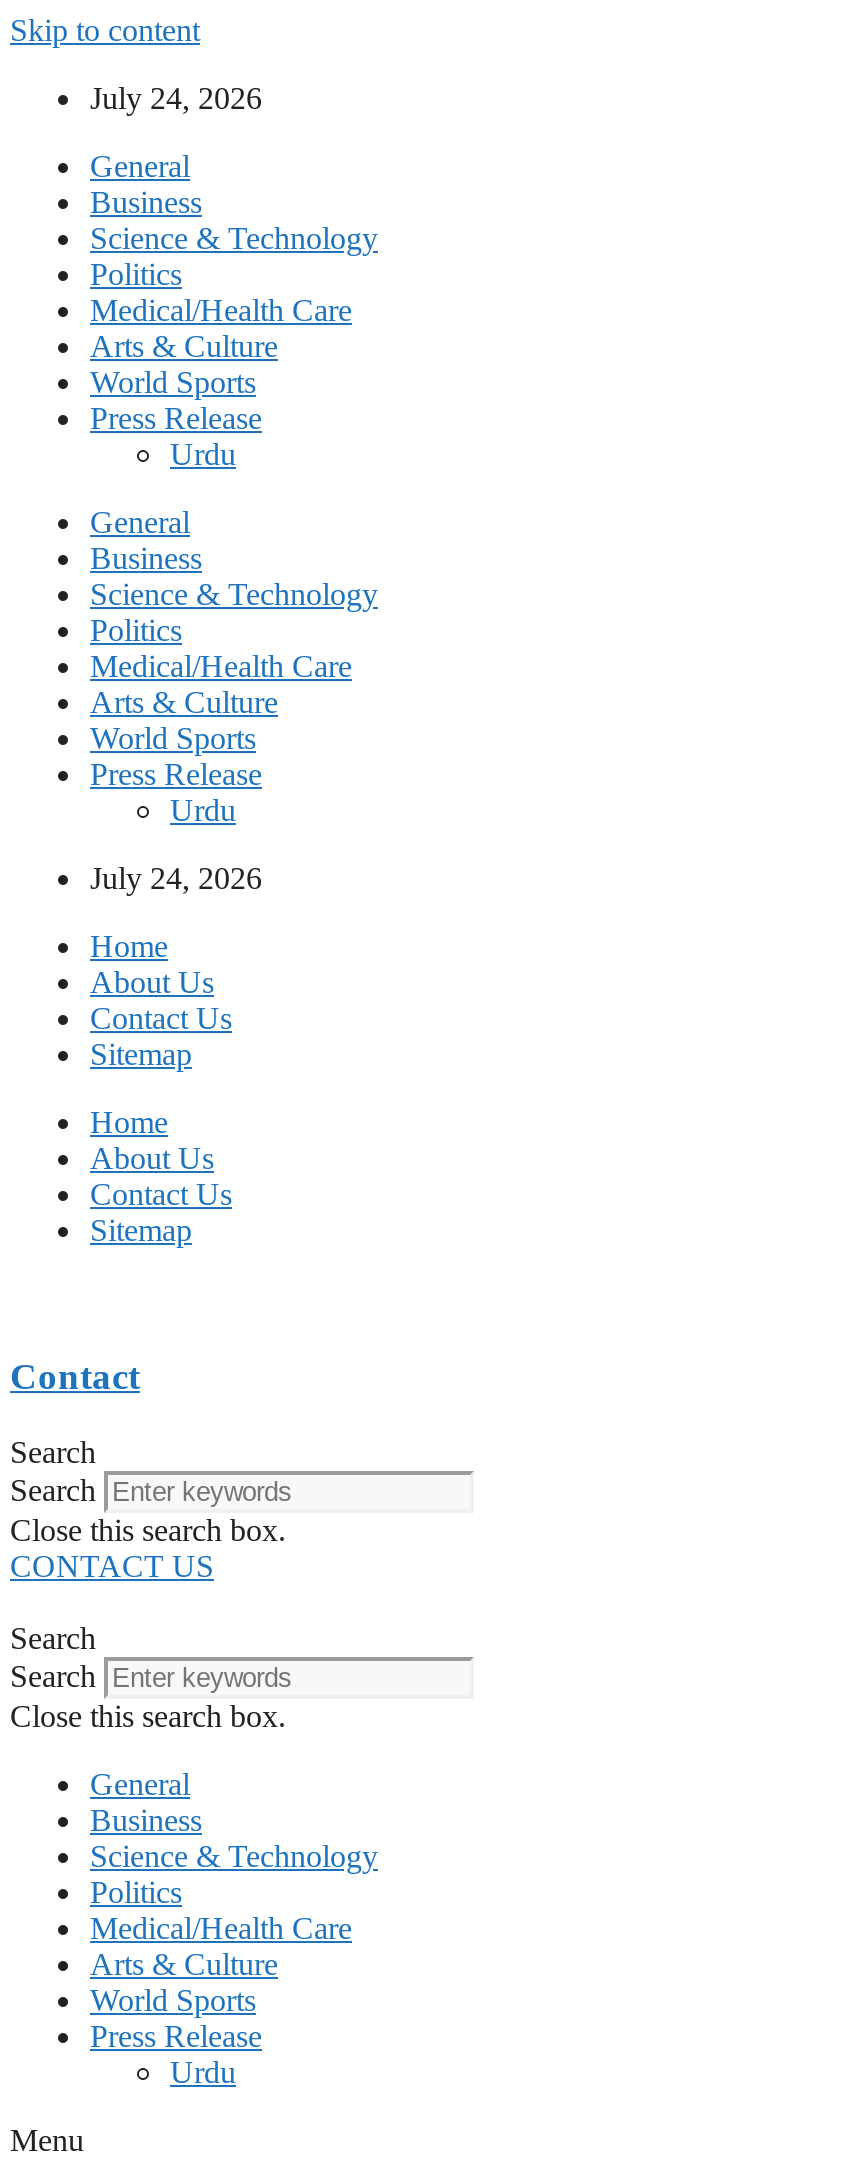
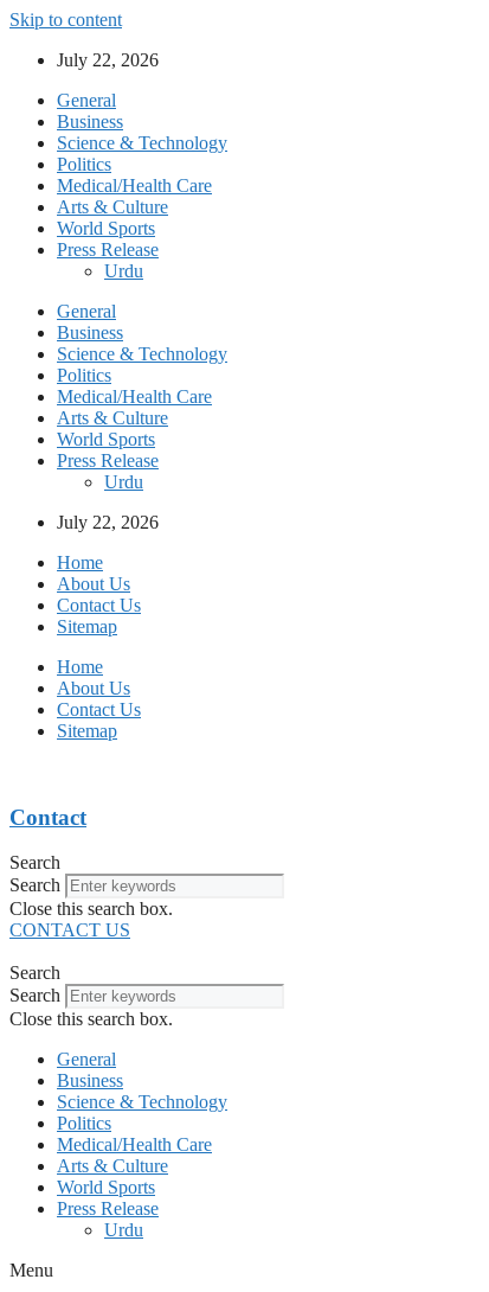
- July 24, 2026
+ July 22, 2026

- July 24, 2026
+ July 22, 2026
